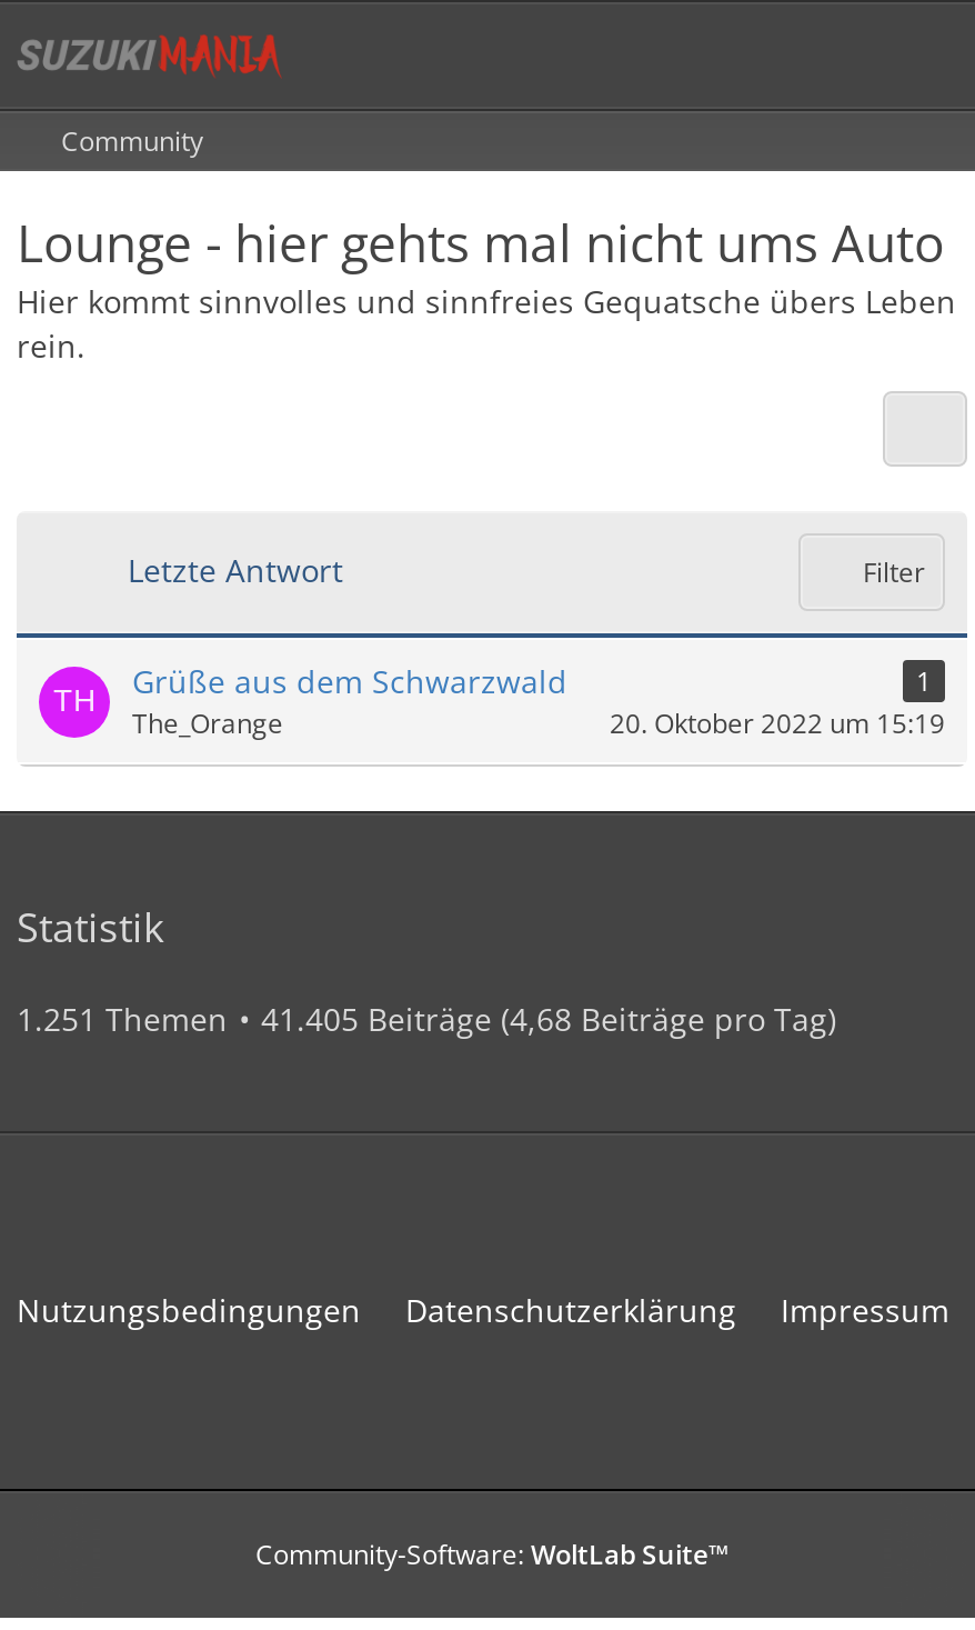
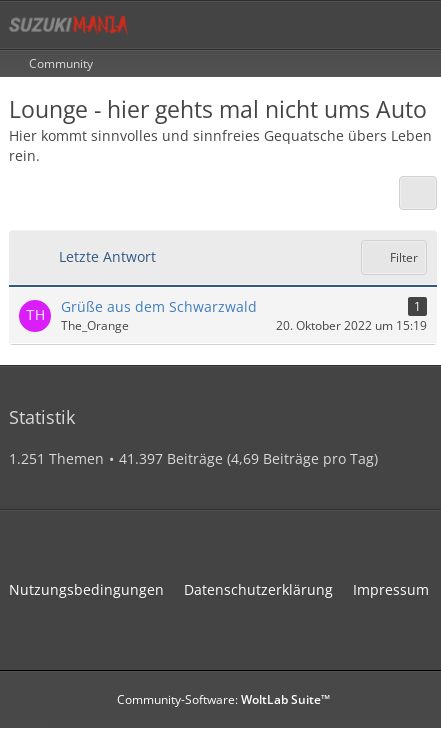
- 41.405 Beiträge (4,68 Beiträge pro Tag)
+ 41.397 Beiträge (4,69 Beiträge pro Tag)
